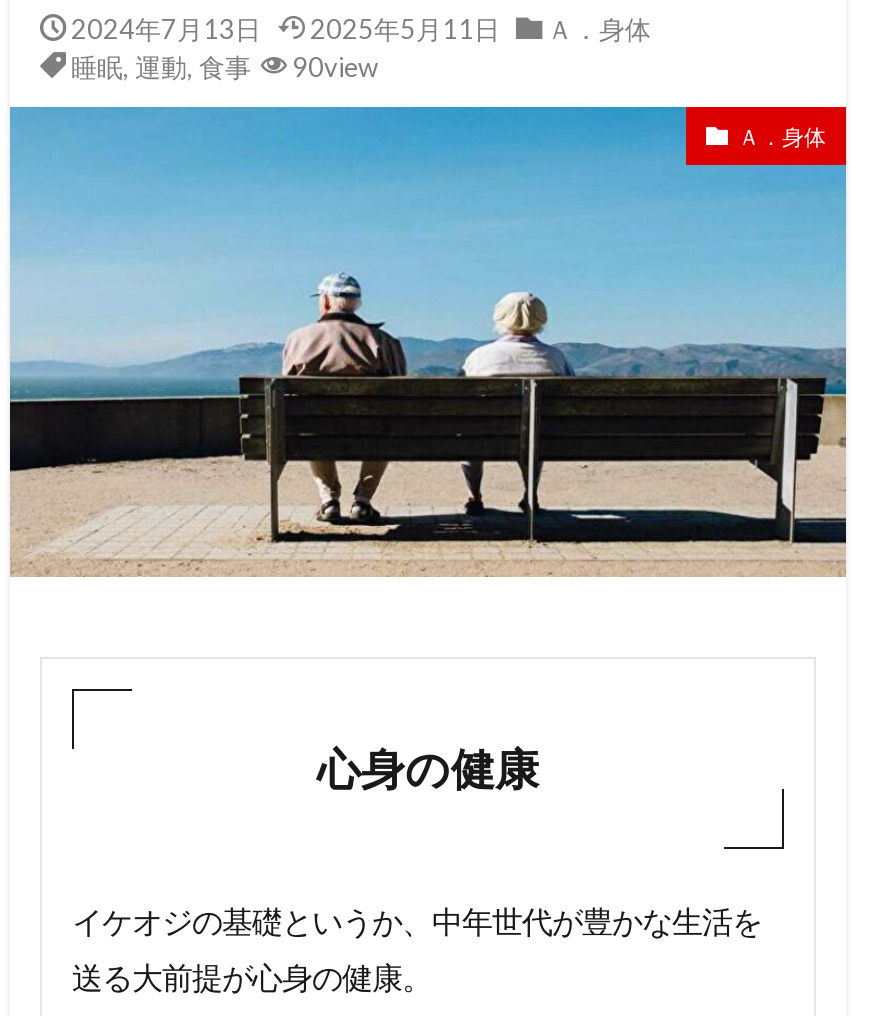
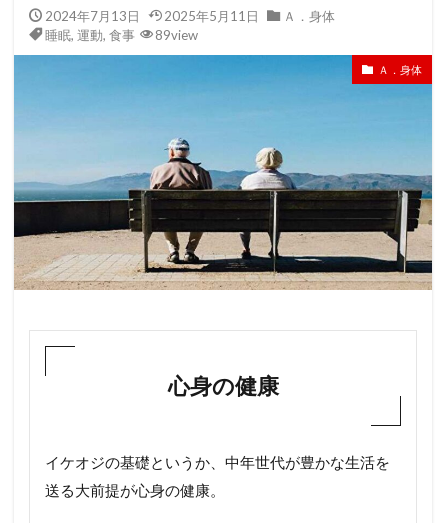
- 睡眠,運動,食事 90view
+ 睡眠,運動,食事 89view
